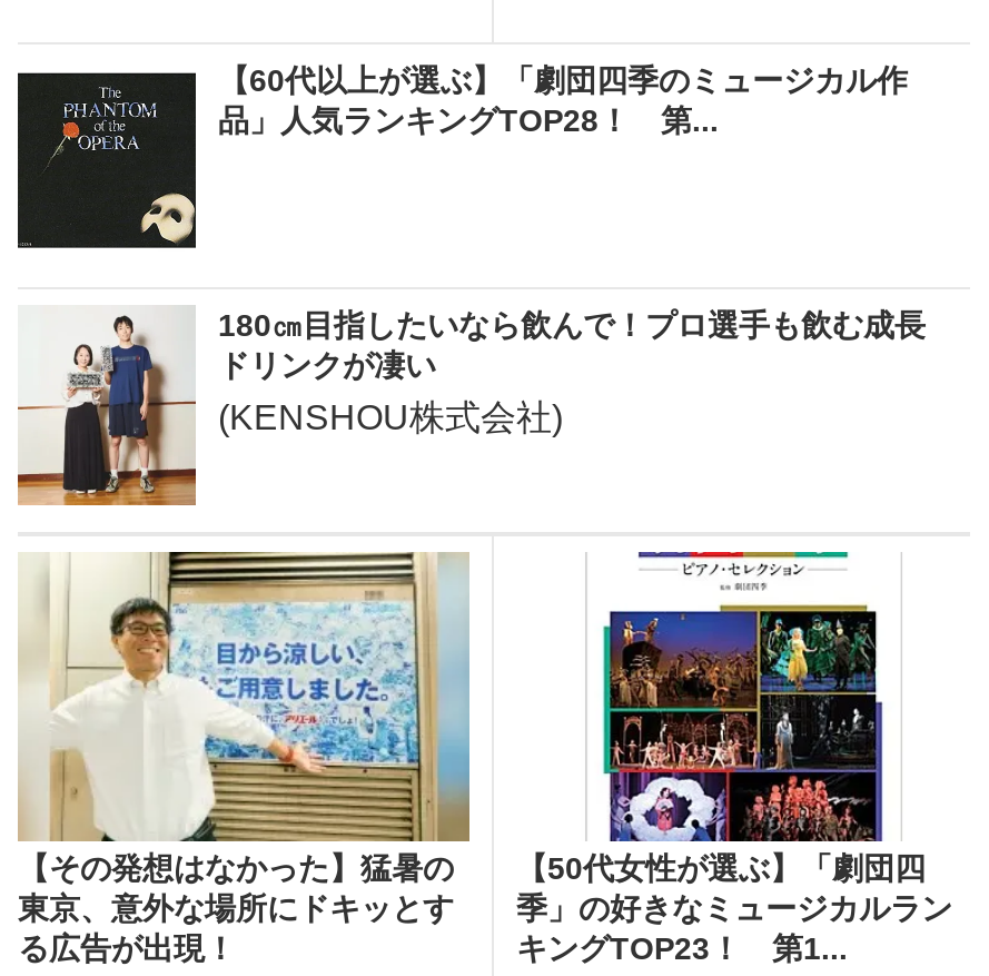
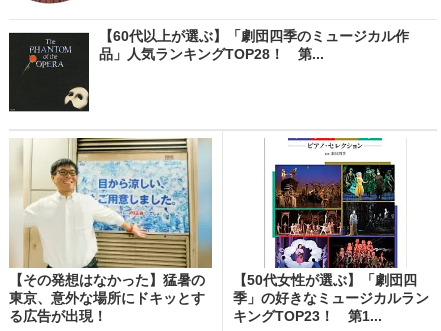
- [image]
- 180㎝目指したいなら飲んで！プロ選手も飲む成長
- ドリンクが凄い
- (KENSHOU株式会社)
